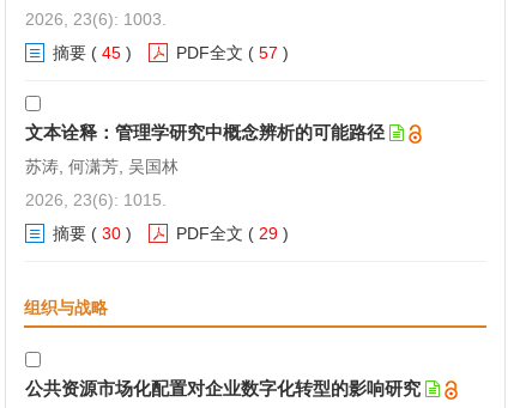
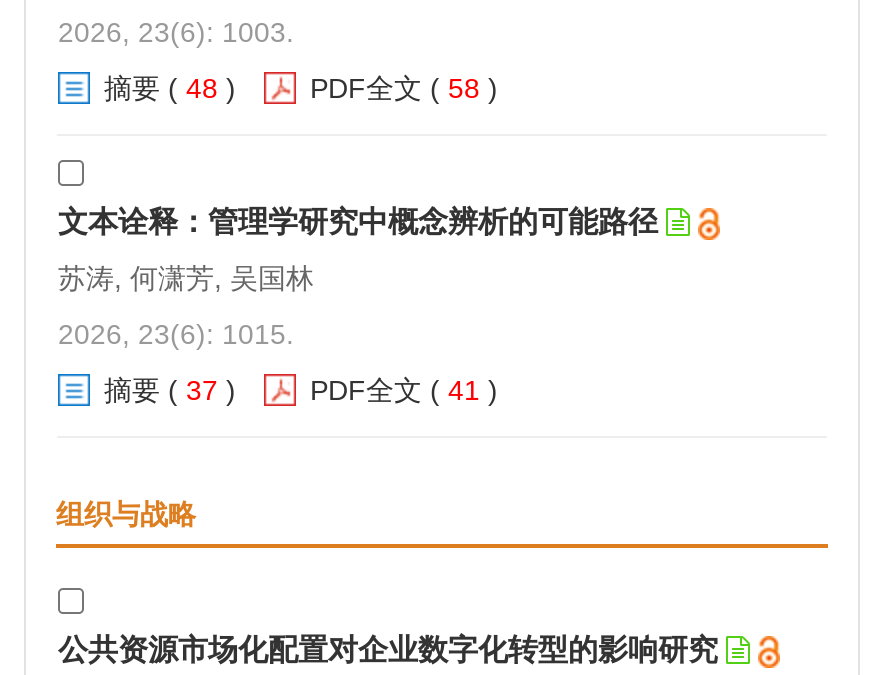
- 摘要( 45)
+ 摘要( 48)

- PDF全文 ( 57)
+ PDF全文 ( 58)

- 摘要( 30)
+ 摘要( 37)

- PDF全文 ( 29)
+ PDF全文 ( 41)
